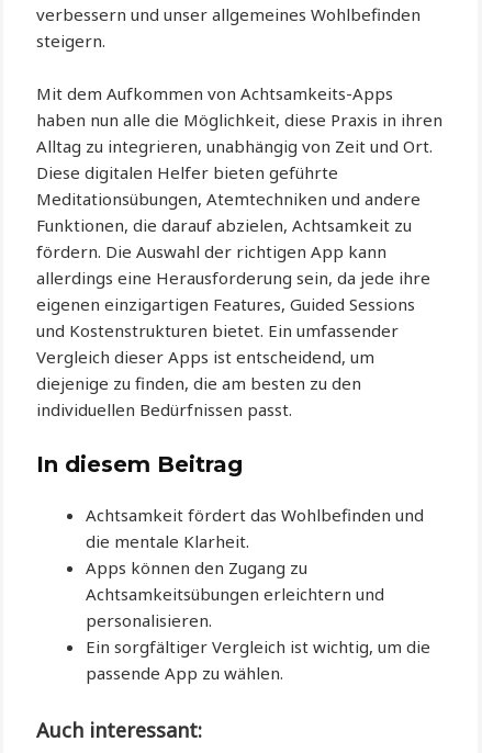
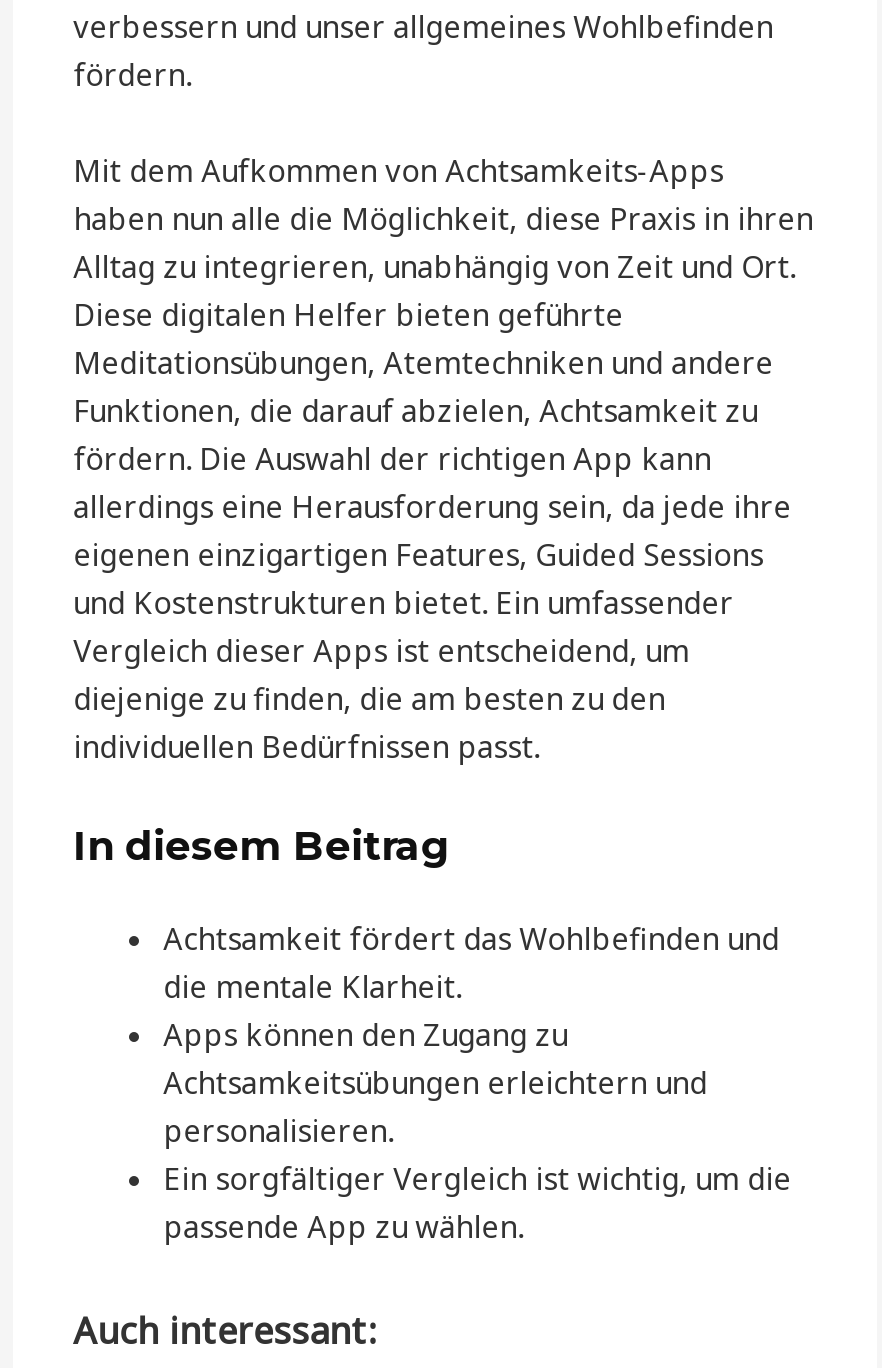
- steigern.
+ fördern.
